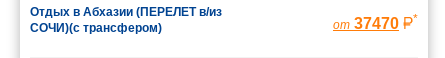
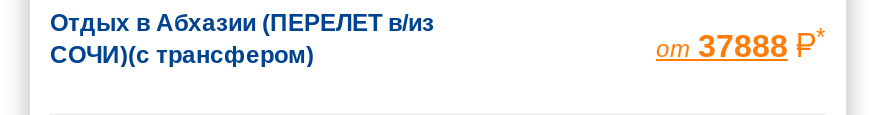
- от 37470
+ от 37888
